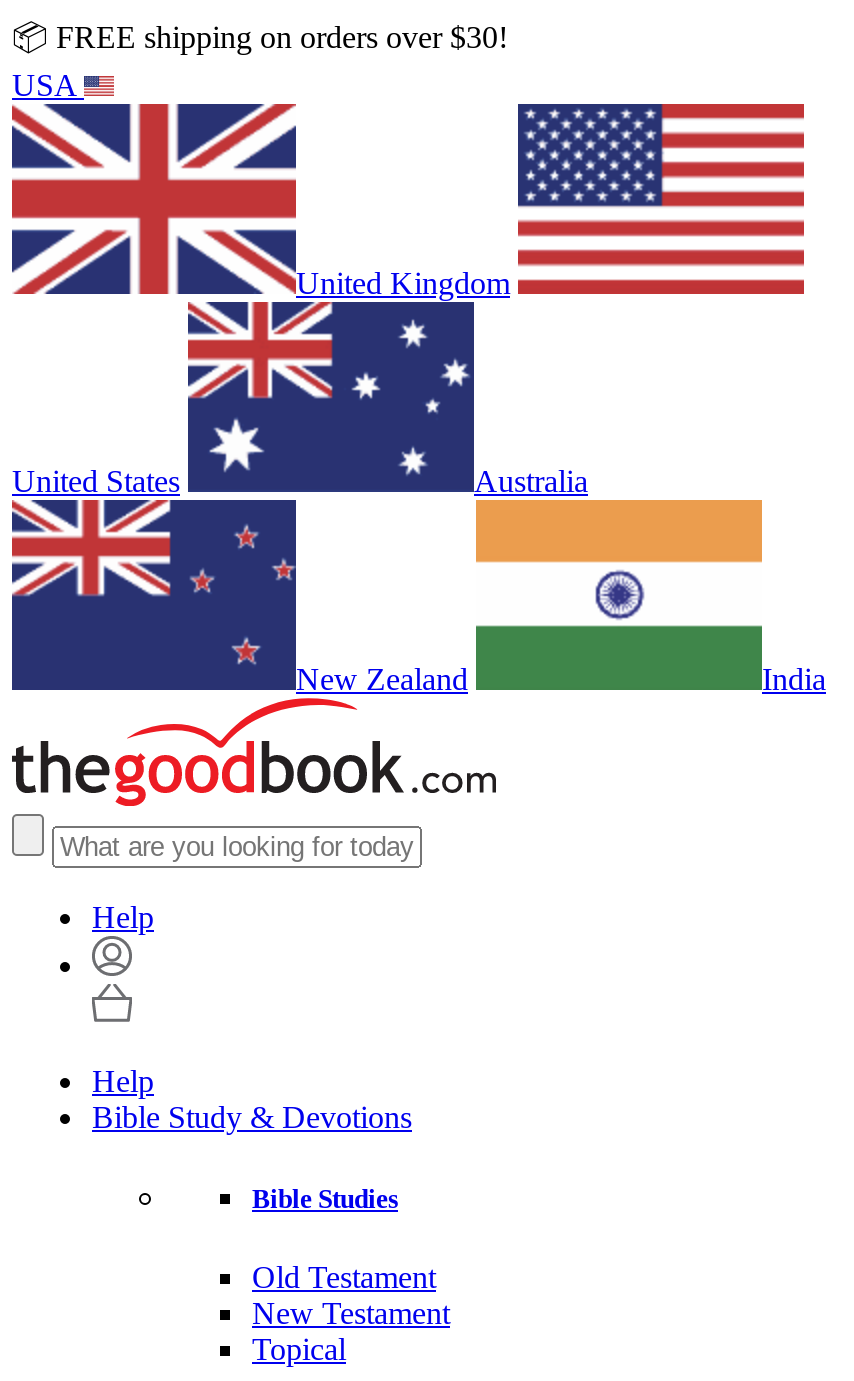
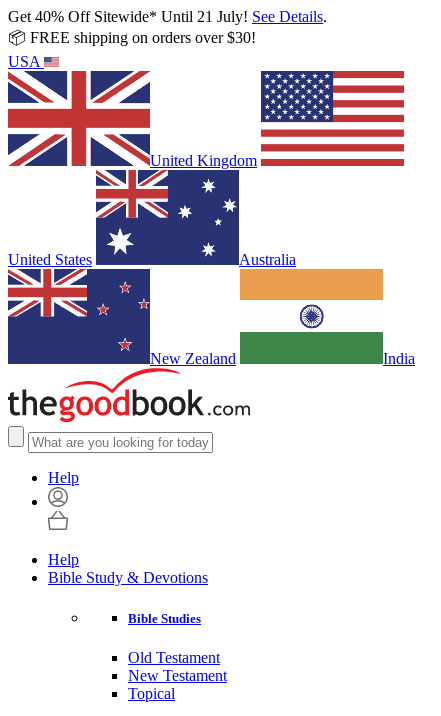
+ Get 40% Off Sitewide* Until 21 July! See Details.
